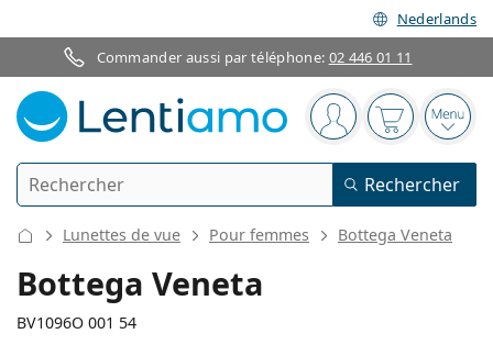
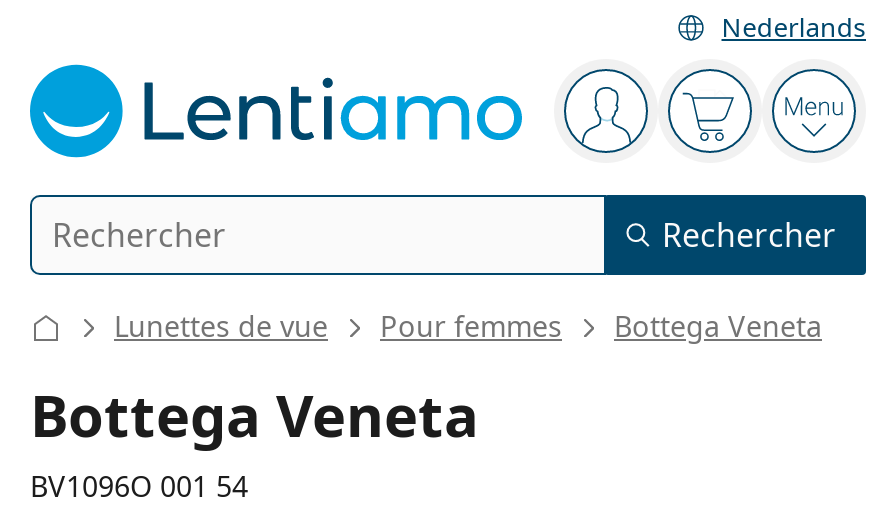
- Commander aussi par téléphone: 02 446 01 11
